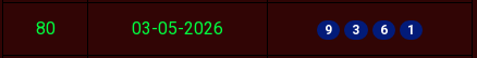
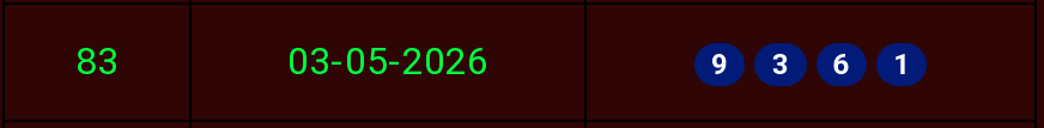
- 80
+ 83
